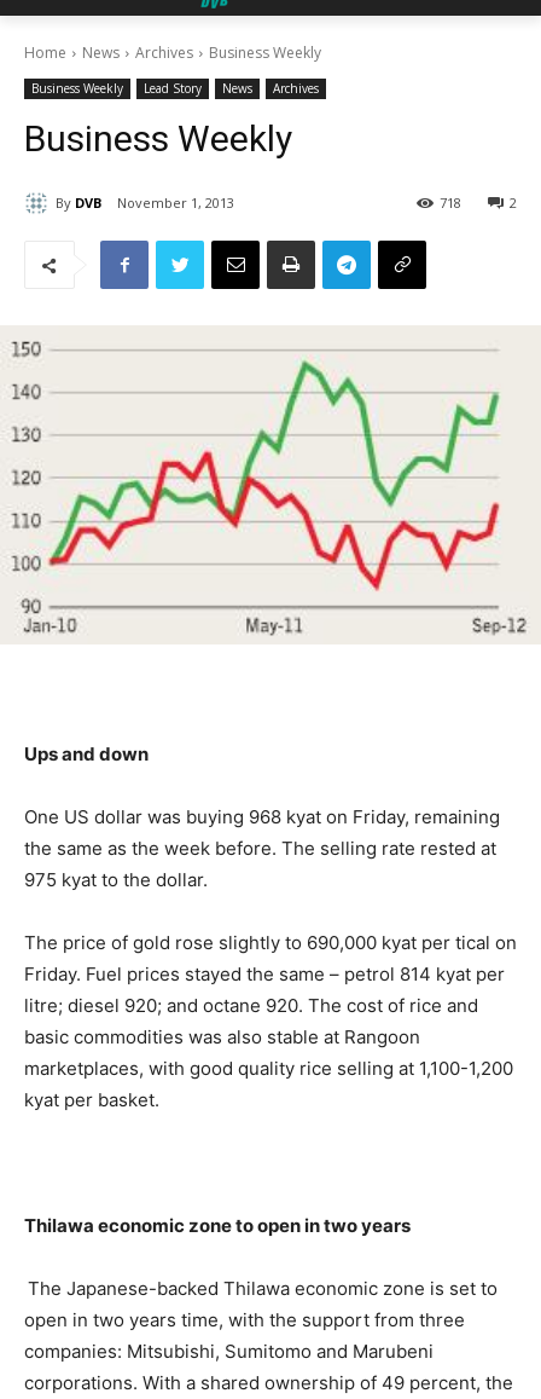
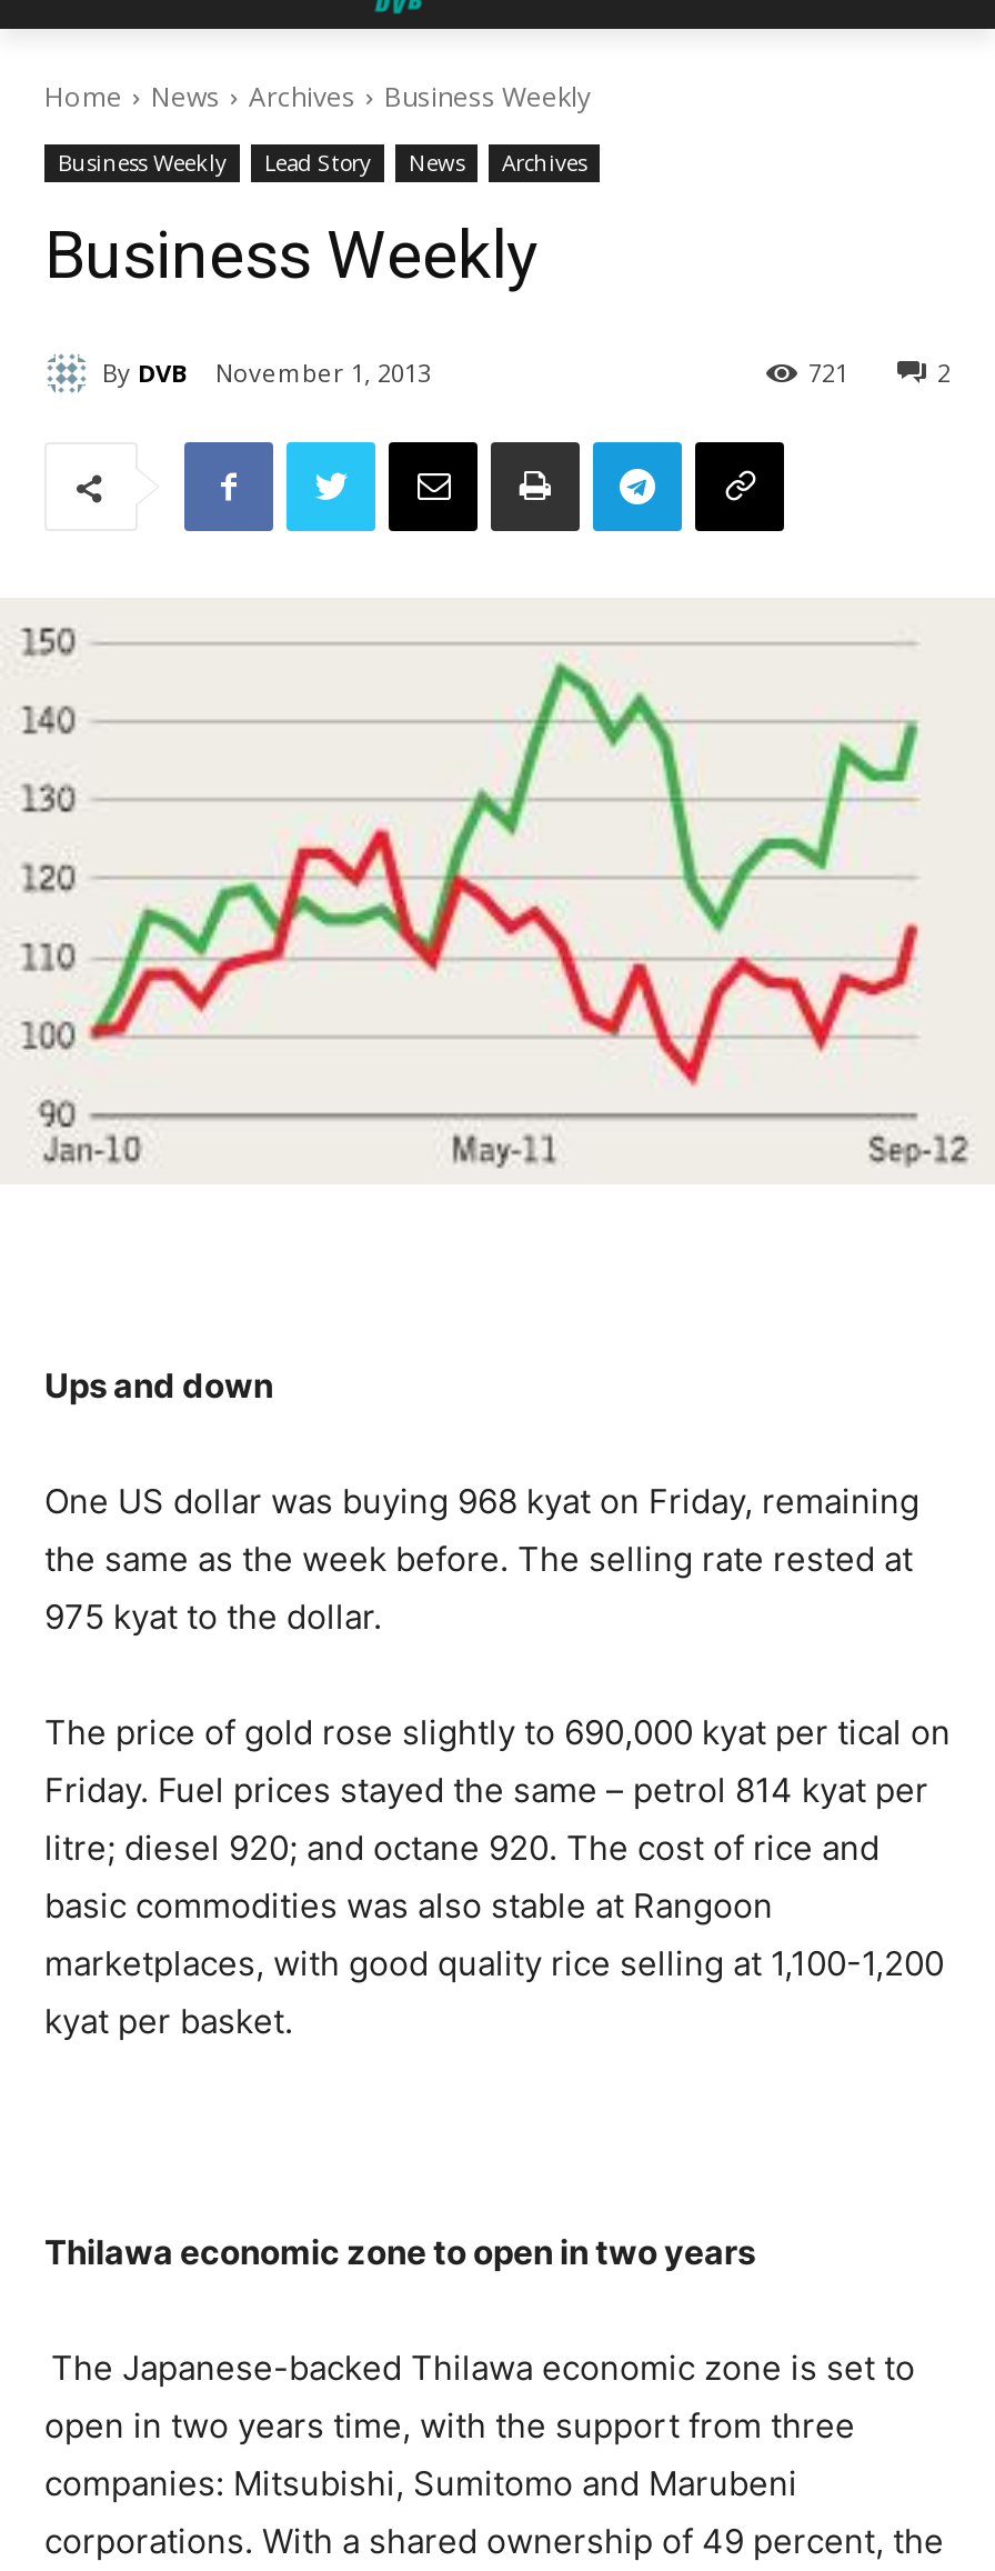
- 718
+ 721
